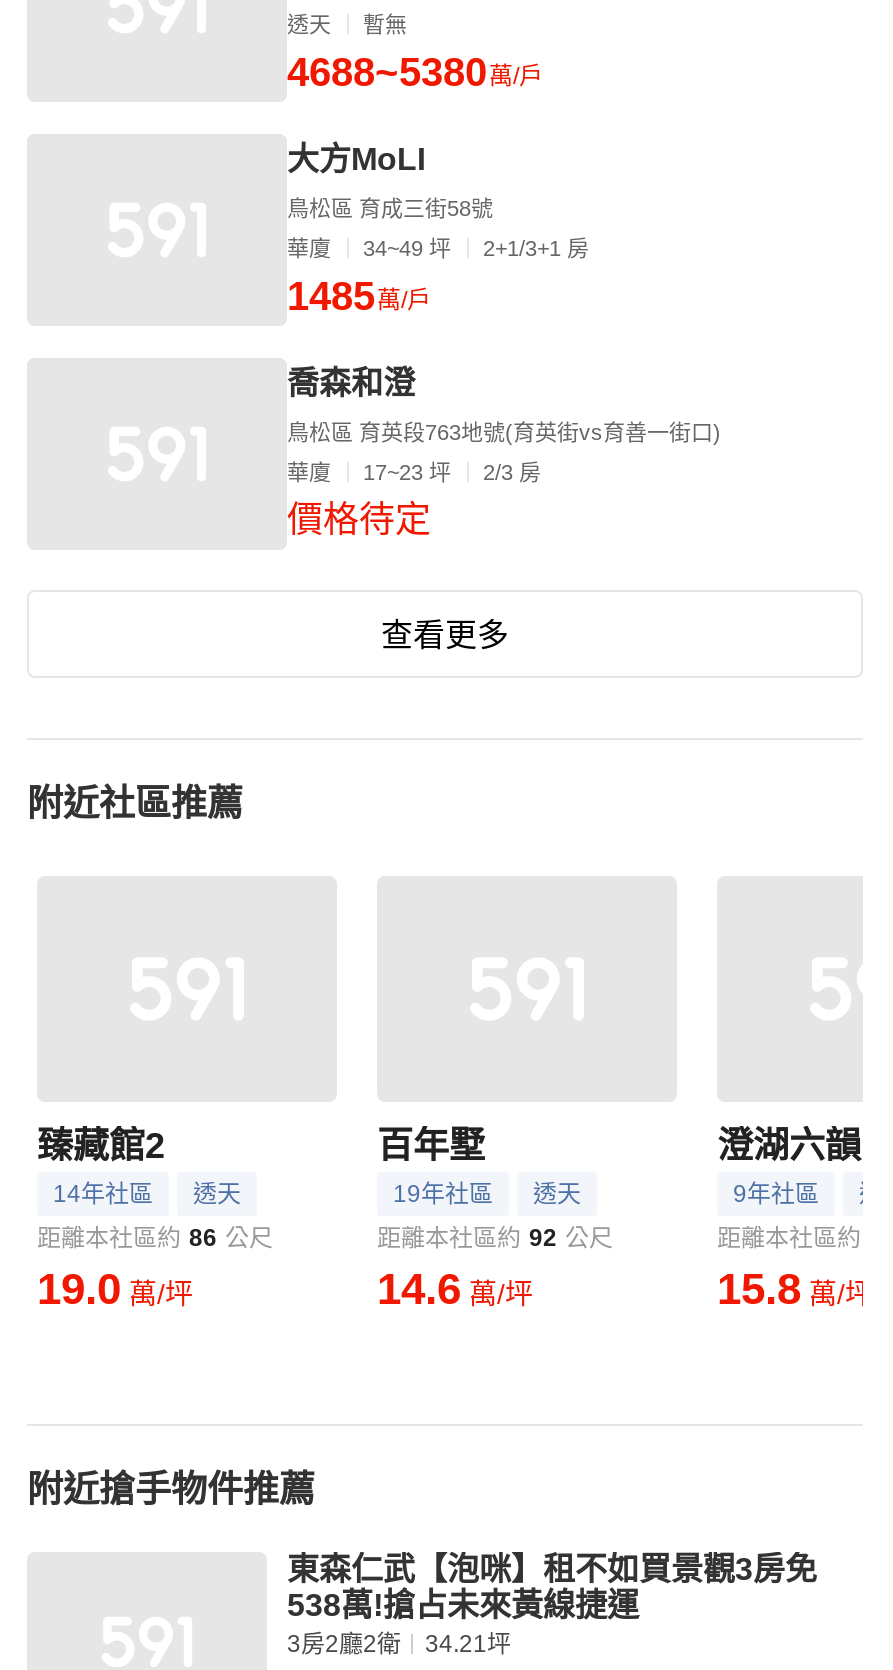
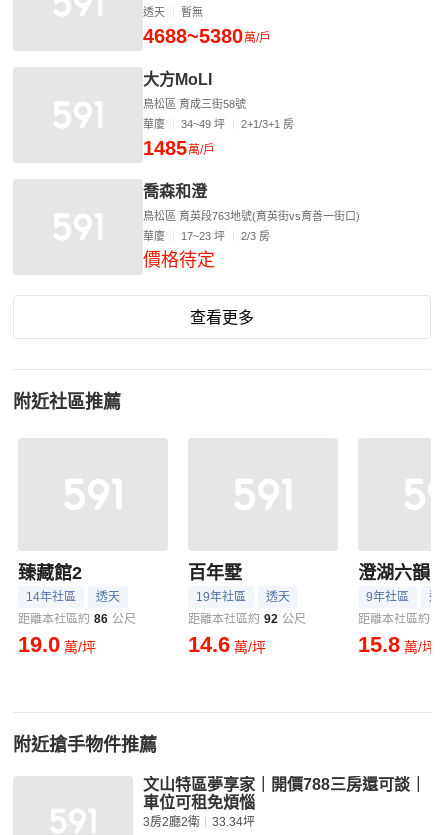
- 東森仁武【泡咪】租不如買景觀3房免
- 538萬!搶占未來黃線捷運
+ 文山特區夢享家｜開價788三房還可談｜
+ 車位可租免煩惱

- 3房2廳2衛 34.21坪
+ 3房2廳2衛 33.34坪
